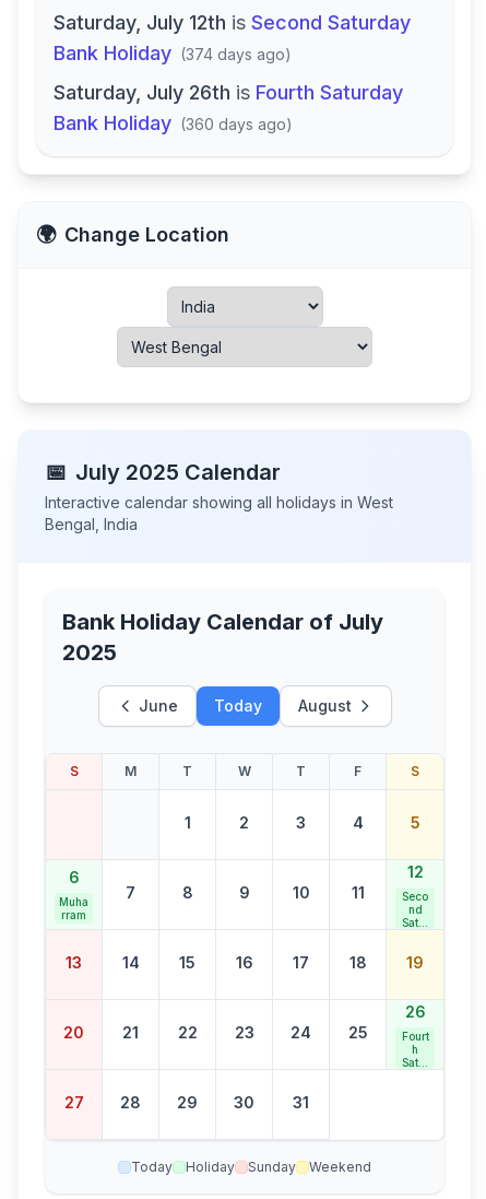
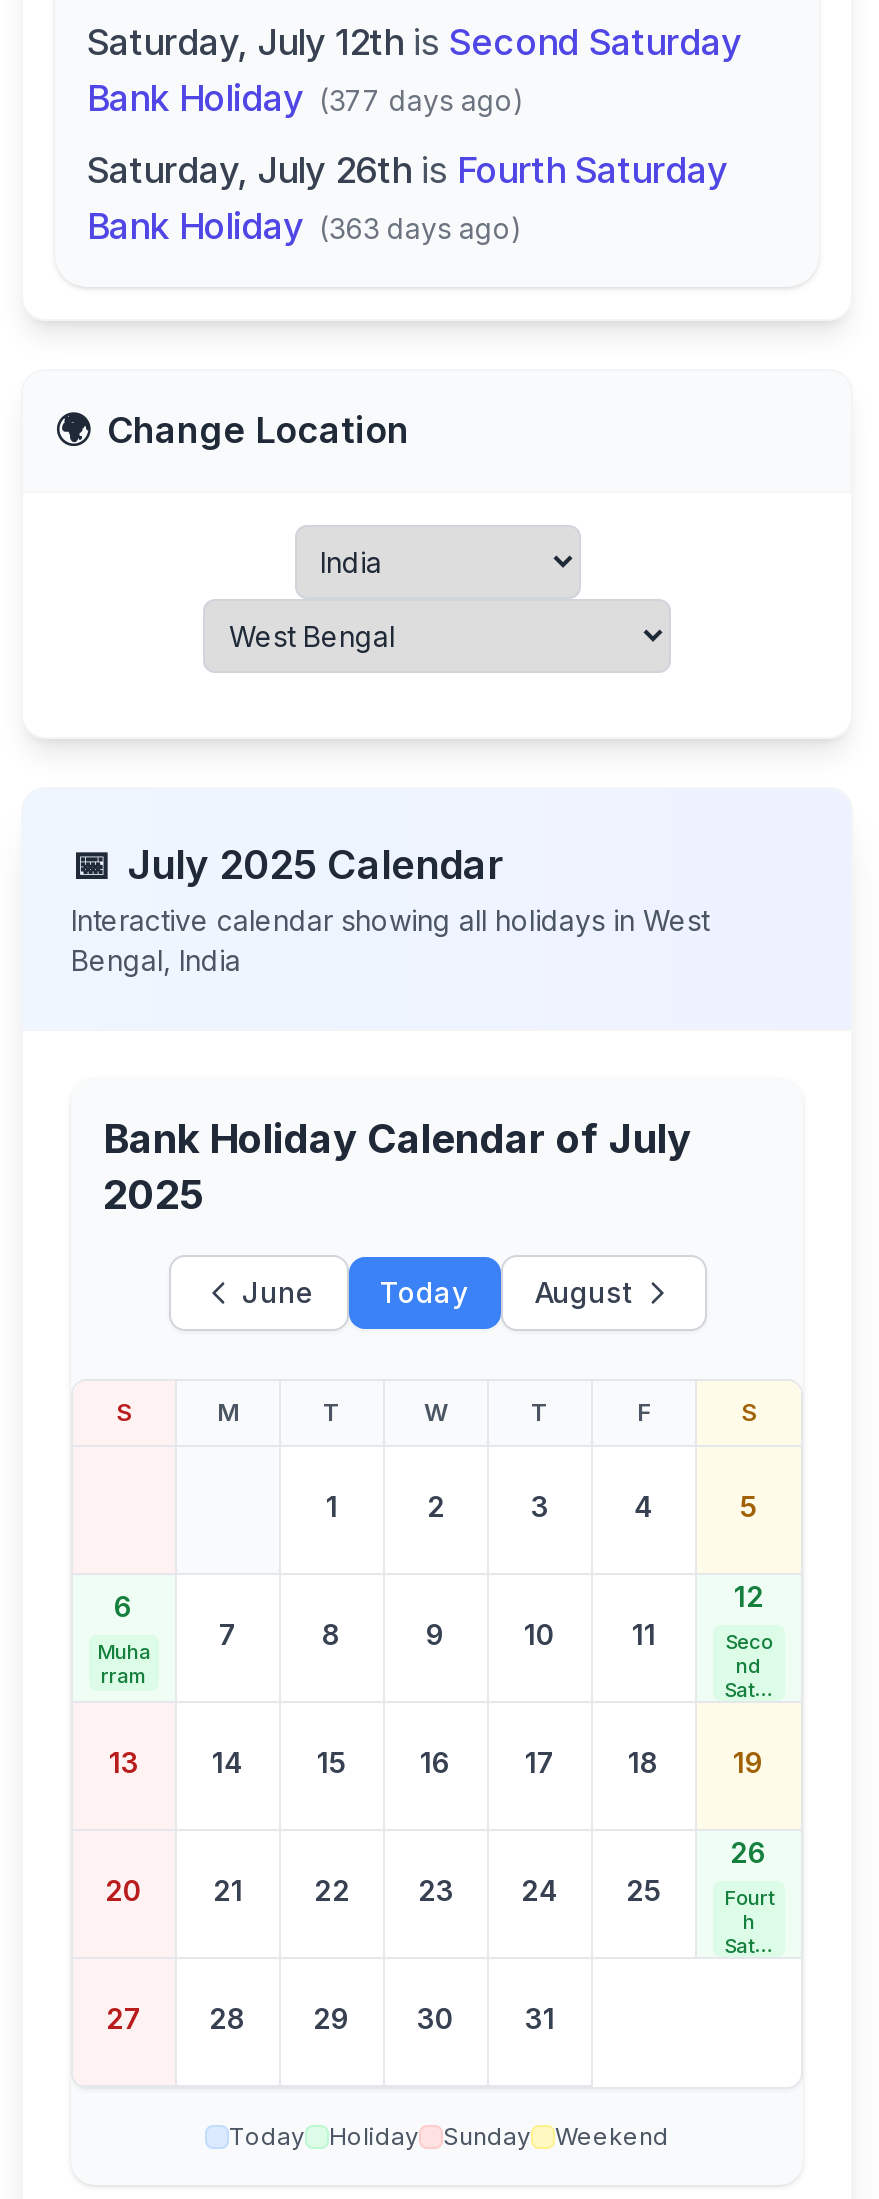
- Bank Holiday (374 days ago)
+ Bank Holiday (377 days ago)

- Bank Holiday (360 days ago)
+ Bank Holiday (363 days ago)
